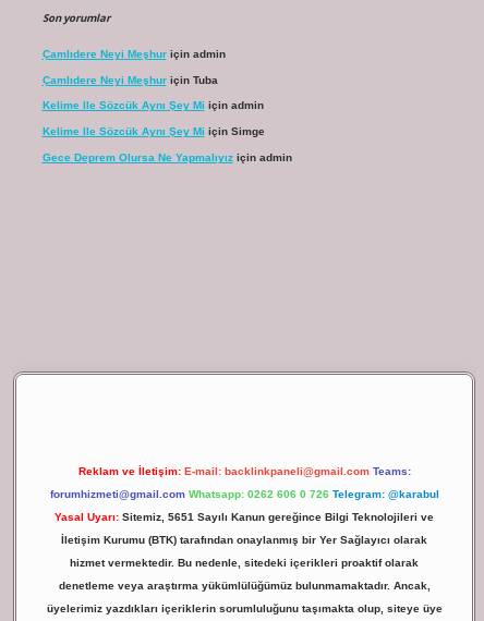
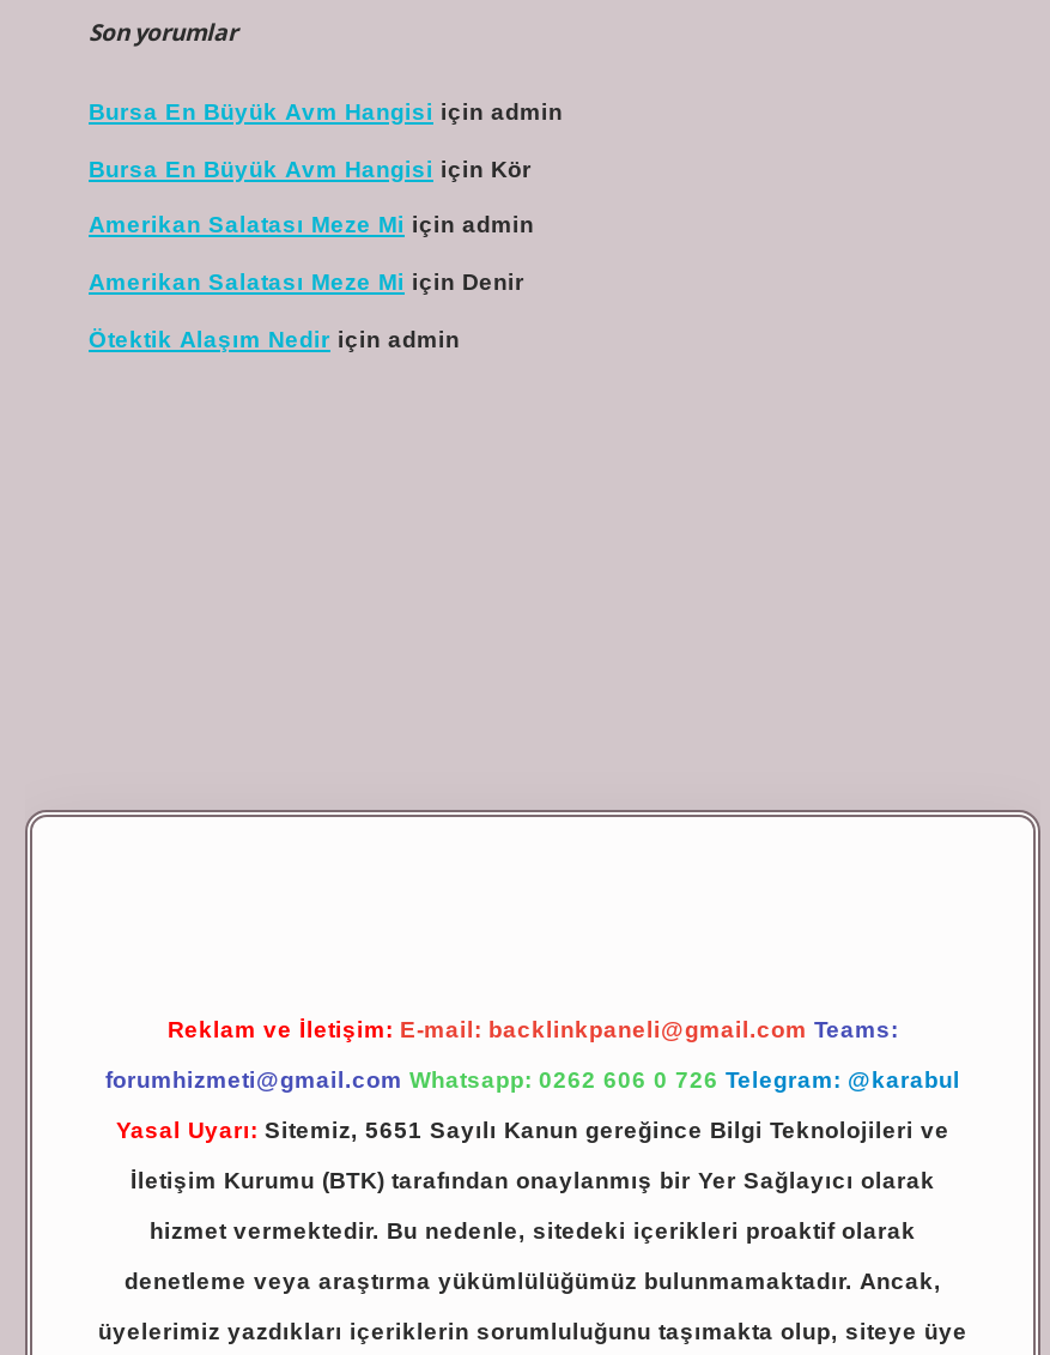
- Çamlıdere Neyi Meşhur için admin
+ Bursa En Büyük Avm Hangisi için admin

- Çamlıdere Neyi Meşhur için Tuba
+ Bursa En Büyük Avm Hangisi için Kör

- Kelime Ile Sözcük Aynı Şey Mi için admin
+ Amerikan Salatası Meze Mi için admin

- Kelime Ile Sözcük Aynı Şey Mi için Simge
+ Amerikan Salatası Meze Mi için Denir

- Gece Deprem Olursa Ne Yapmalıyız için admin
+ Ötektik Alaşım Nedir için admin
